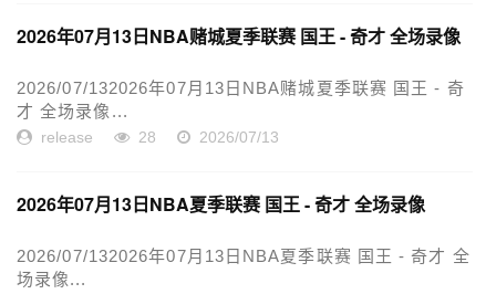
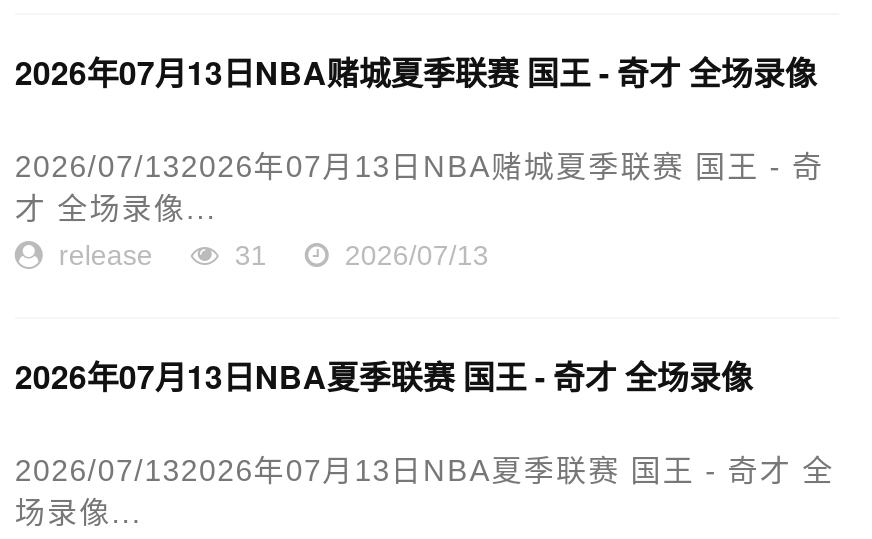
- 28
+ 31
